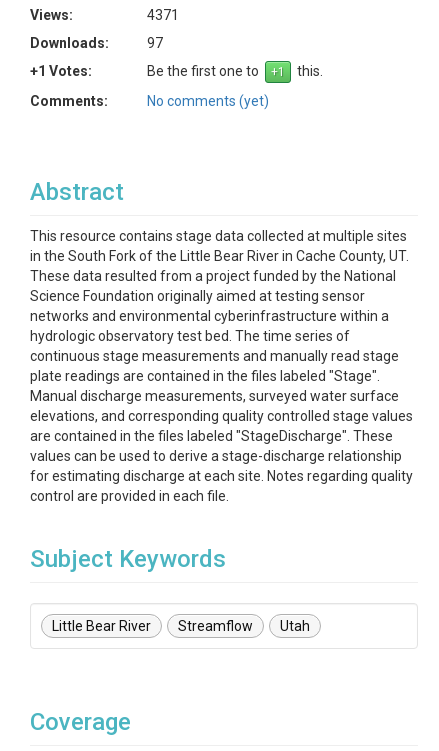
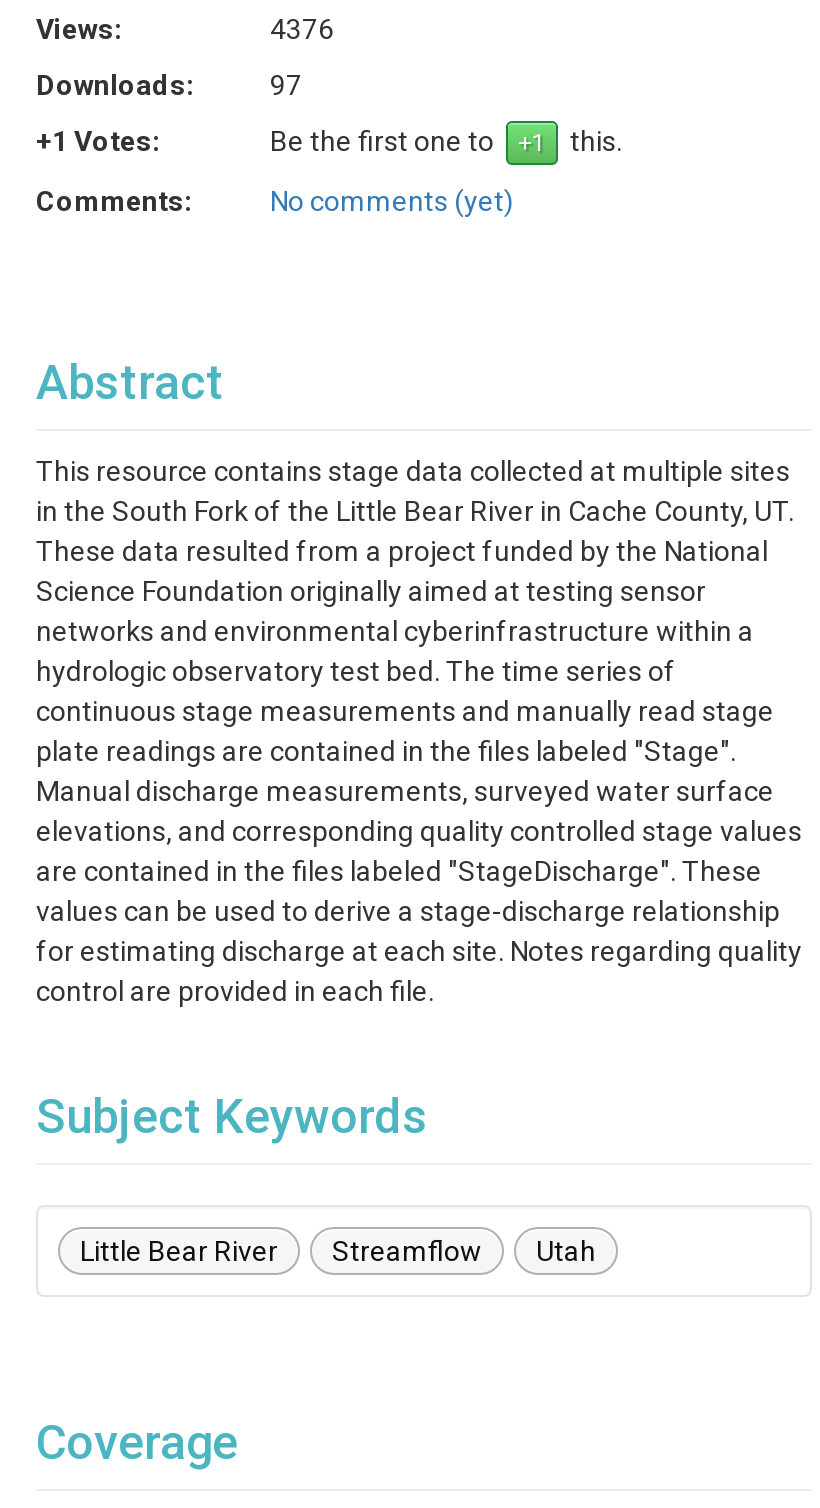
- 4371
+ 4376
